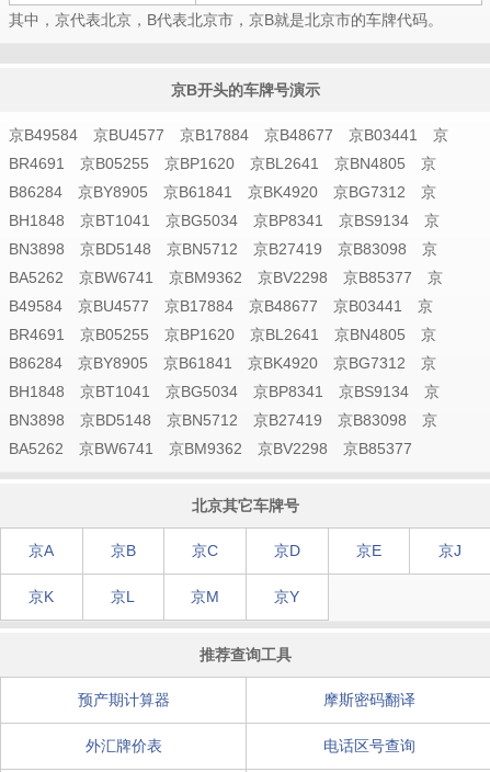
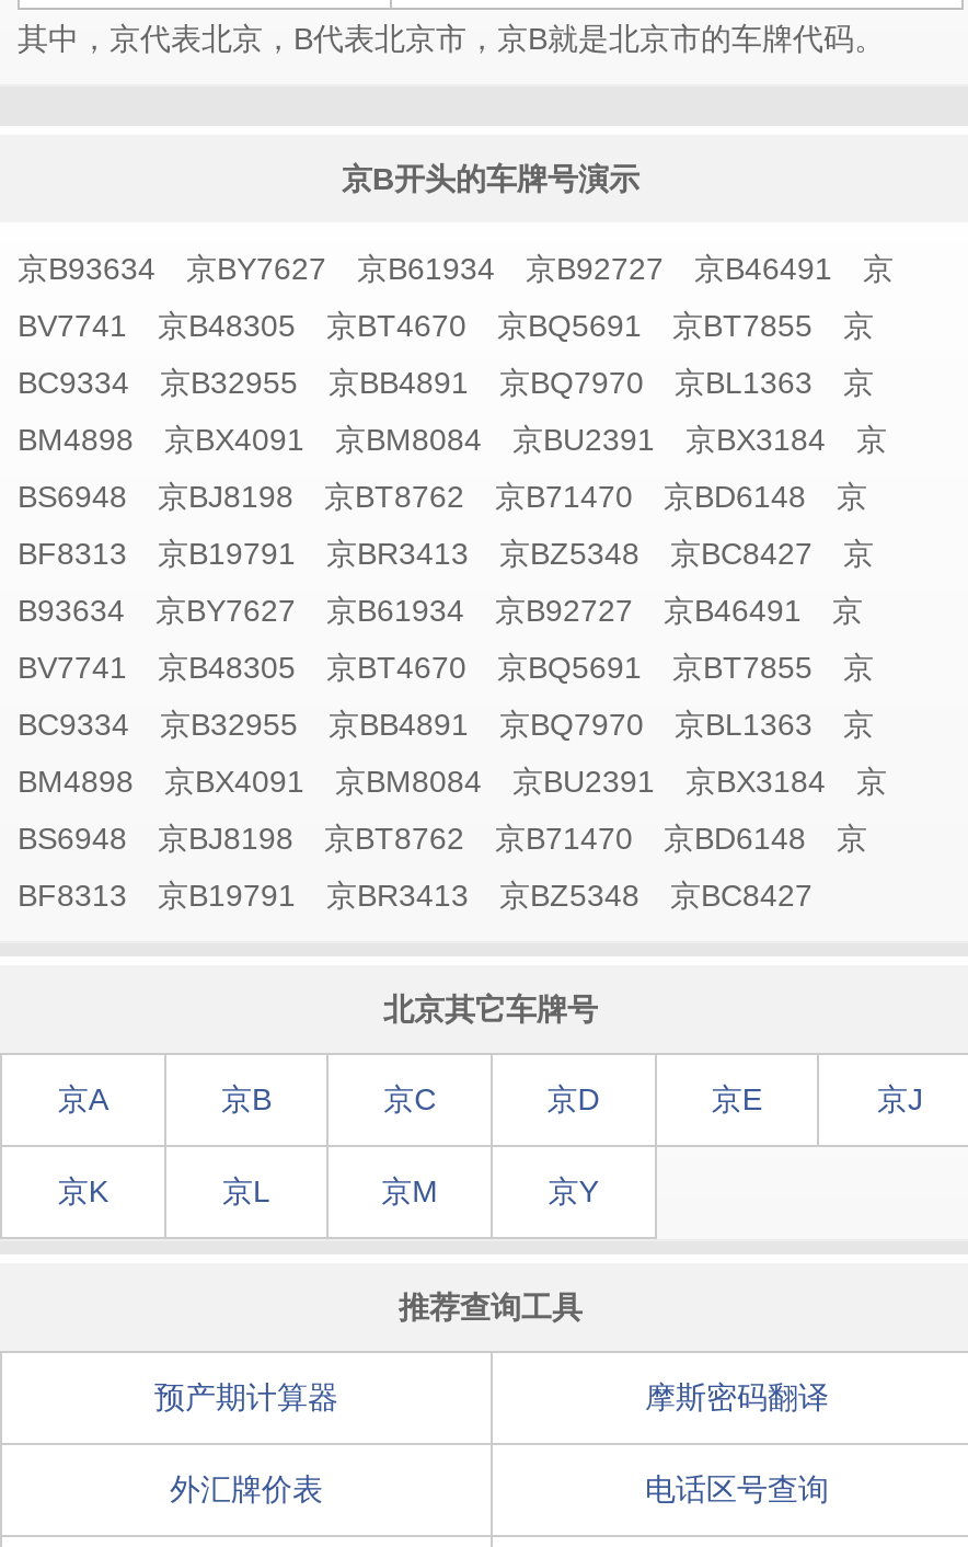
- 京B49584 京BU4577 京B17884 京B48677 京B03441 京
+ 京B93634 京BY7627 京B61934 京B92727 京B46491 京

- BR4691 京B05255 京BP1620 京BL2641 京BN4805 京
+ BV7741 京B48305 京BT4670 京BQ5691 京BT7855 京

- B86284 京BY8905 京B61841 京BK4920 京BG7312 京
+ BC9334 京B32955 京BB4891 京BQ7970 京BL1363 京

- BH1848 京BT1041 京BG5034 京BP8341 京BS9134 京
+ BM4898 京BX4091 京BM8084 京BU2391 京BX3184 京

- BN3898 京BD5148 京BN5712 京B27419 京B83098 京
+ BS6948 京BJ8198 京BT8762 京B71470 京BD6148 京

- BA5262 京BW6741 京BM9362 京BV2298 京B85377 京
+ BF8313 京B19791 京BR3413 京BZ5348 京BC8427 京

- B49584 京BU4577 京B17884 京B48677 京B03441 京
+ B93634 京BY7627 京B61934 京B92727 京B46491 京

- BR4691 京B05255 京BP1620 京BL2641 京BN4805 京
+ BV7741 京B48305 京BT4670 京BQ5691 京BT7855 京

- B86284 京BY8905 京B61841 京BK4920 京BG7312 京
+ BC9334 京B32955 京BB4891 京BQ7970 京BL1363 京

- BH1848 京BT1041 京BG5034 京BP8341 京BS9134 京
+ BM4898 京BX4091 京BM8084 京BU2391 京BX3184 京

- BN3898 京BD5148 京BN5712 京B27419 京B83098 京
+ BS6948 京BJ8198 京BT8762 京B71470 京BD6148 京

- BA5262 京BW6741 京BM9362 京BV2298 京B85377
+ BF8313 京B19791 京BR3413 京BZ5348 京BC8427
